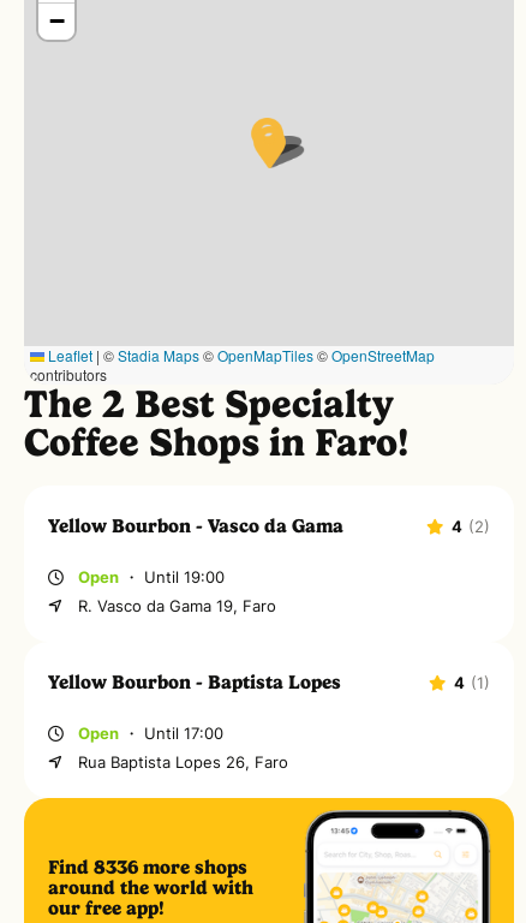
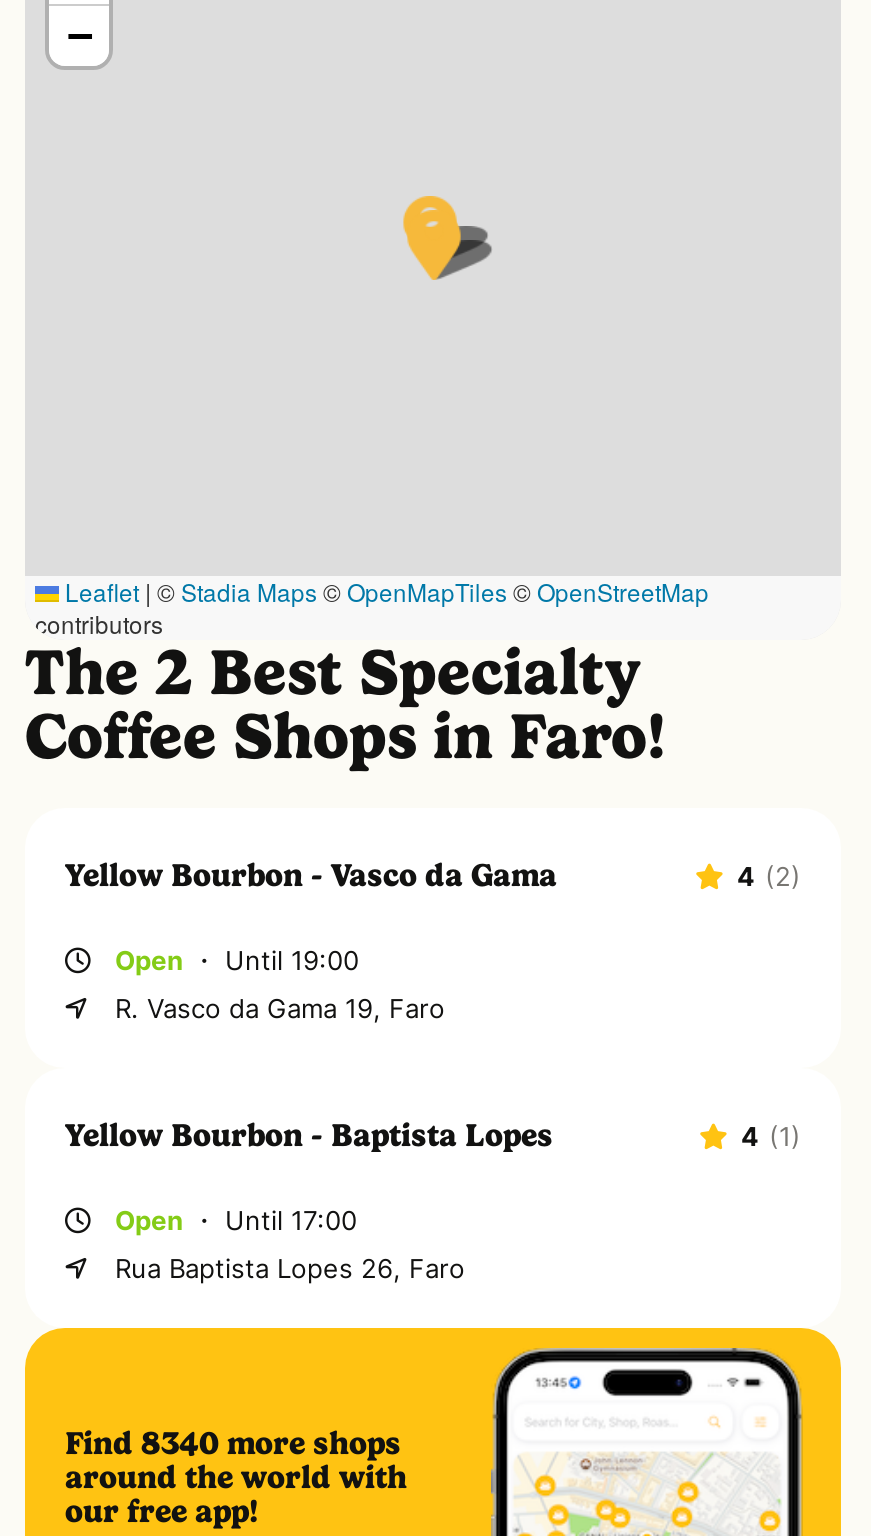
- Find 8336 more shops
+ Find 8340 more shops
